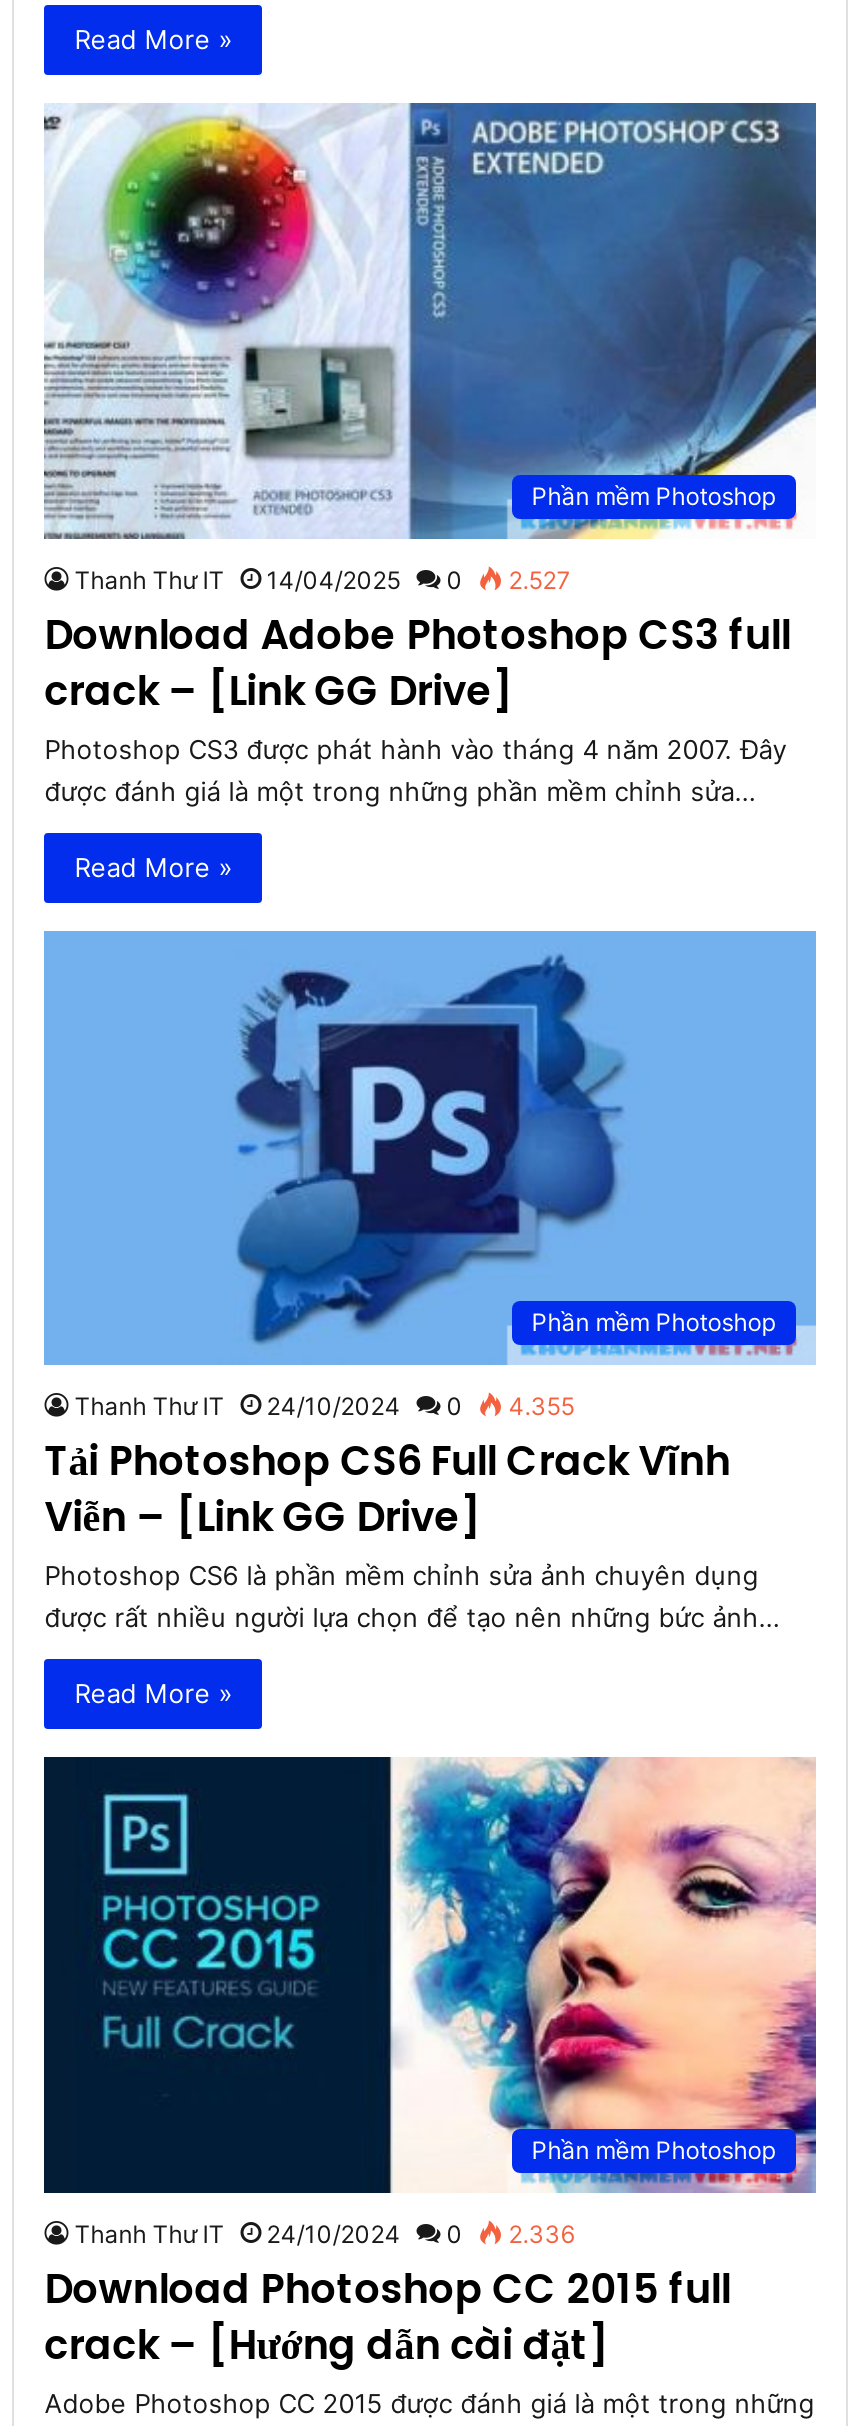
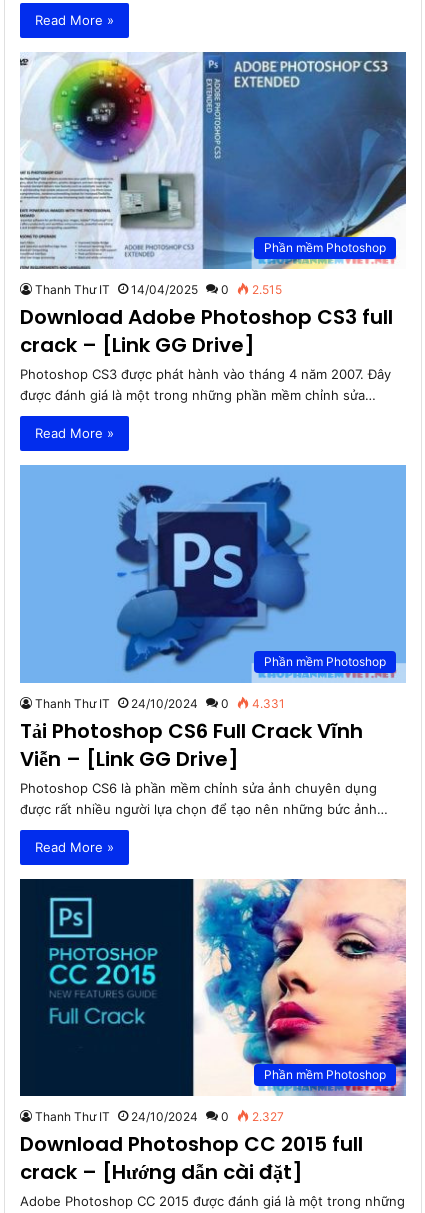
- Thanh Thư IT 14/04/2025 0 2.527
+ Thanh Thư IT 14/04/2025 0 2.515

- Thanh Thư IT 24/10/2024 0 4.355
+ Thanh Thư IT 24/10/2024 0 4.331

- Thanh Thư IT 24/10/2024 0 2.336
+ Thanh Thư IT 24/10/2024 0 2.327
